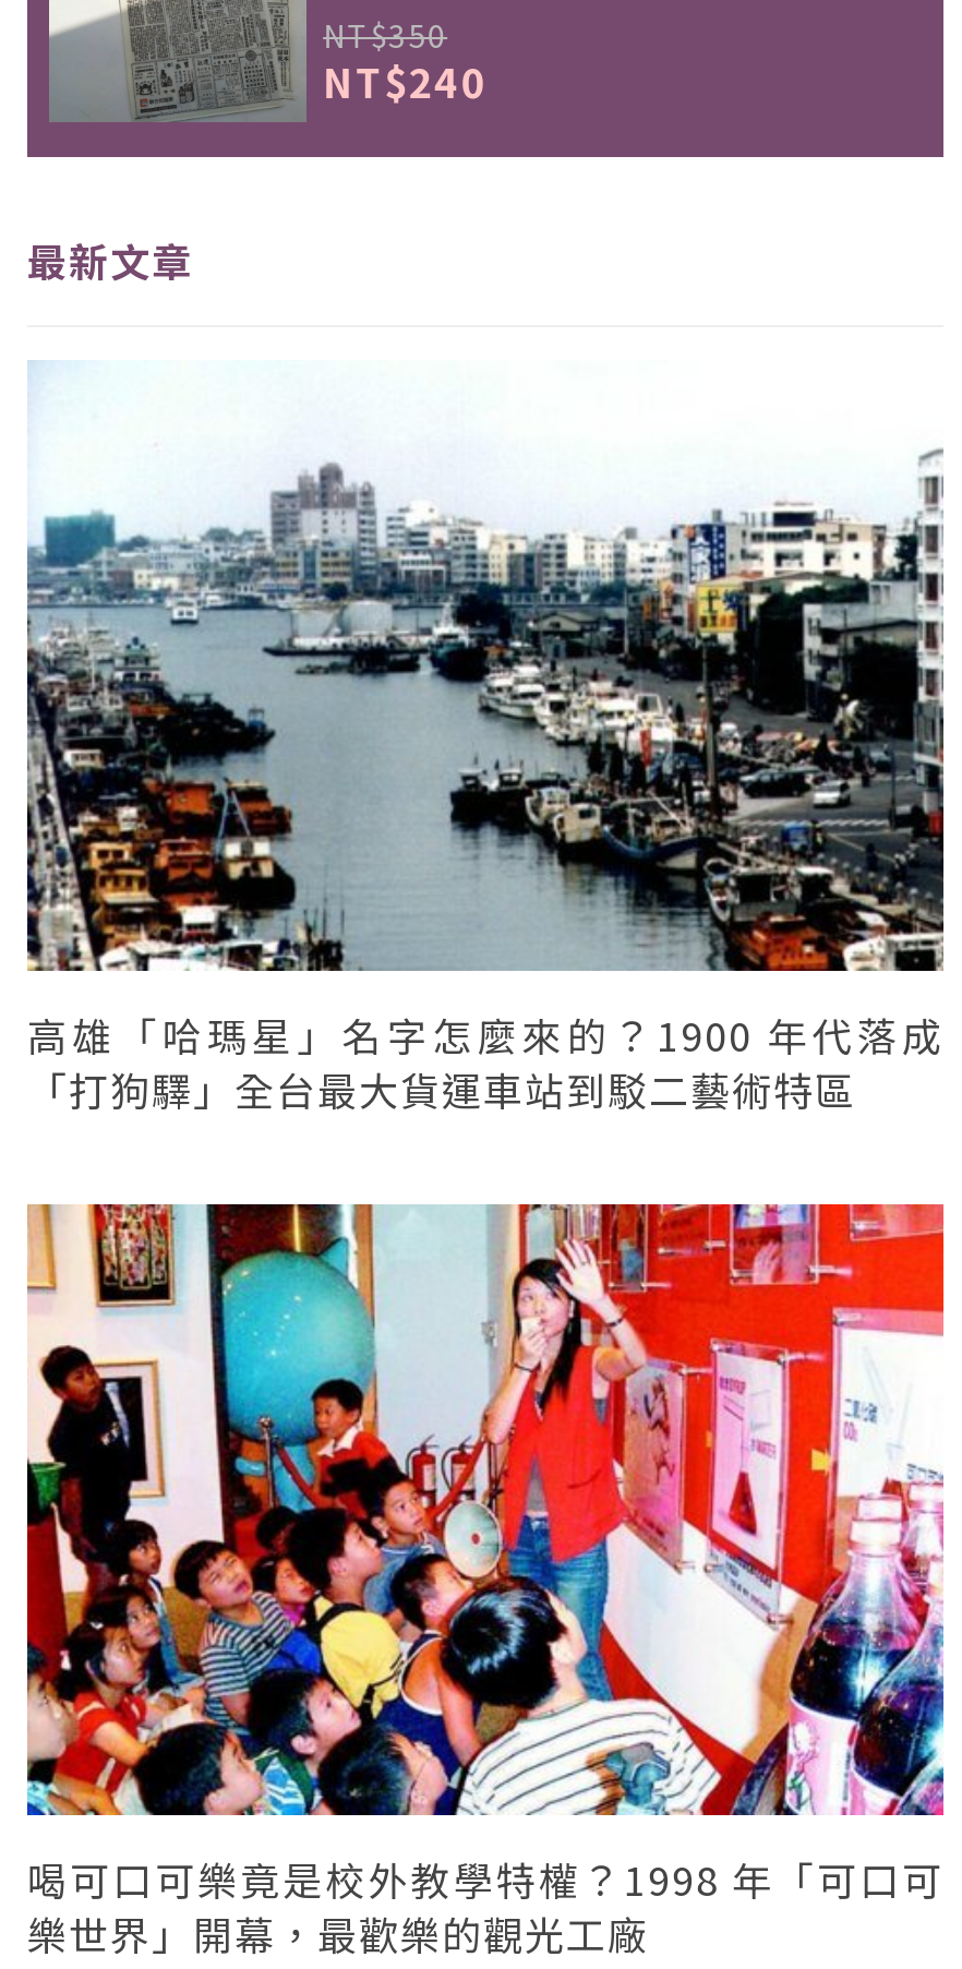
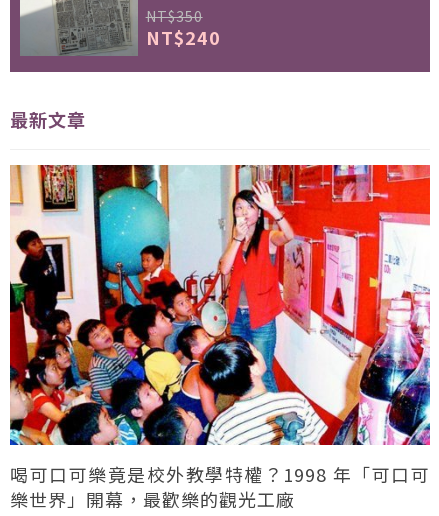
- [image]
- 高雄「哈瑪星」名字怎麼來的？1900 年代落成
- 「打狗驛」全台最大貨運車站到駁二藝術特區
